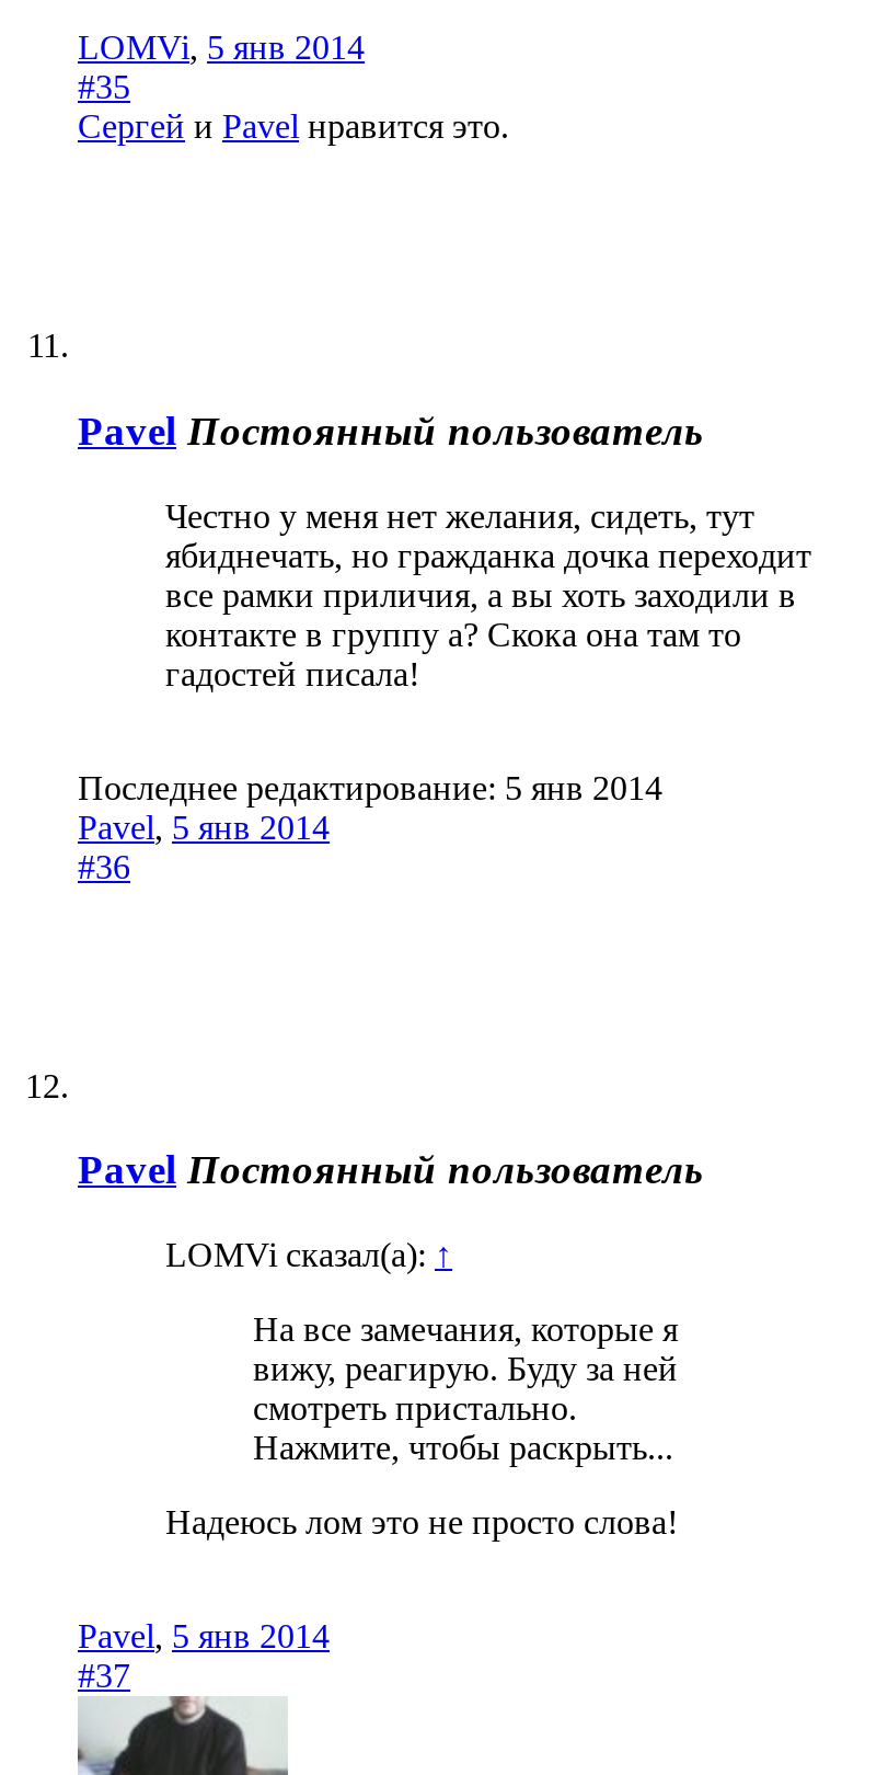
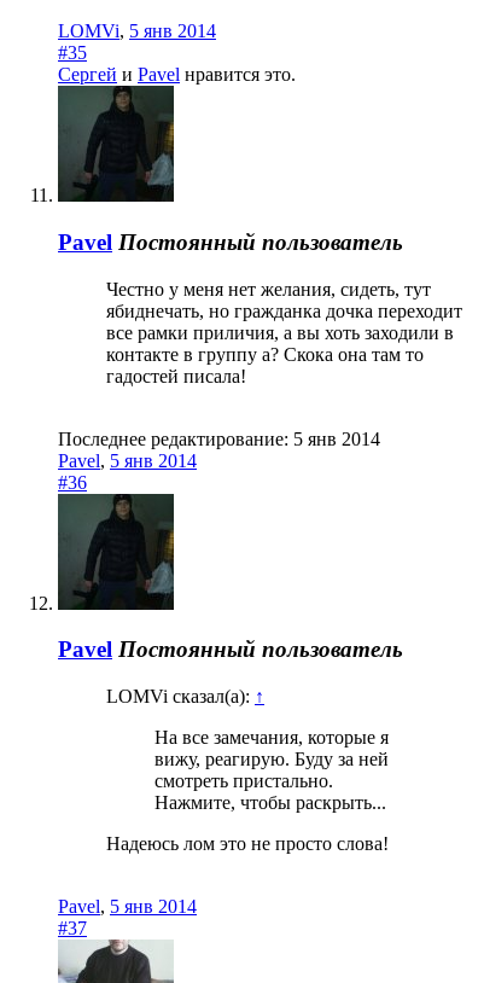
+ [image]

+ [image]
